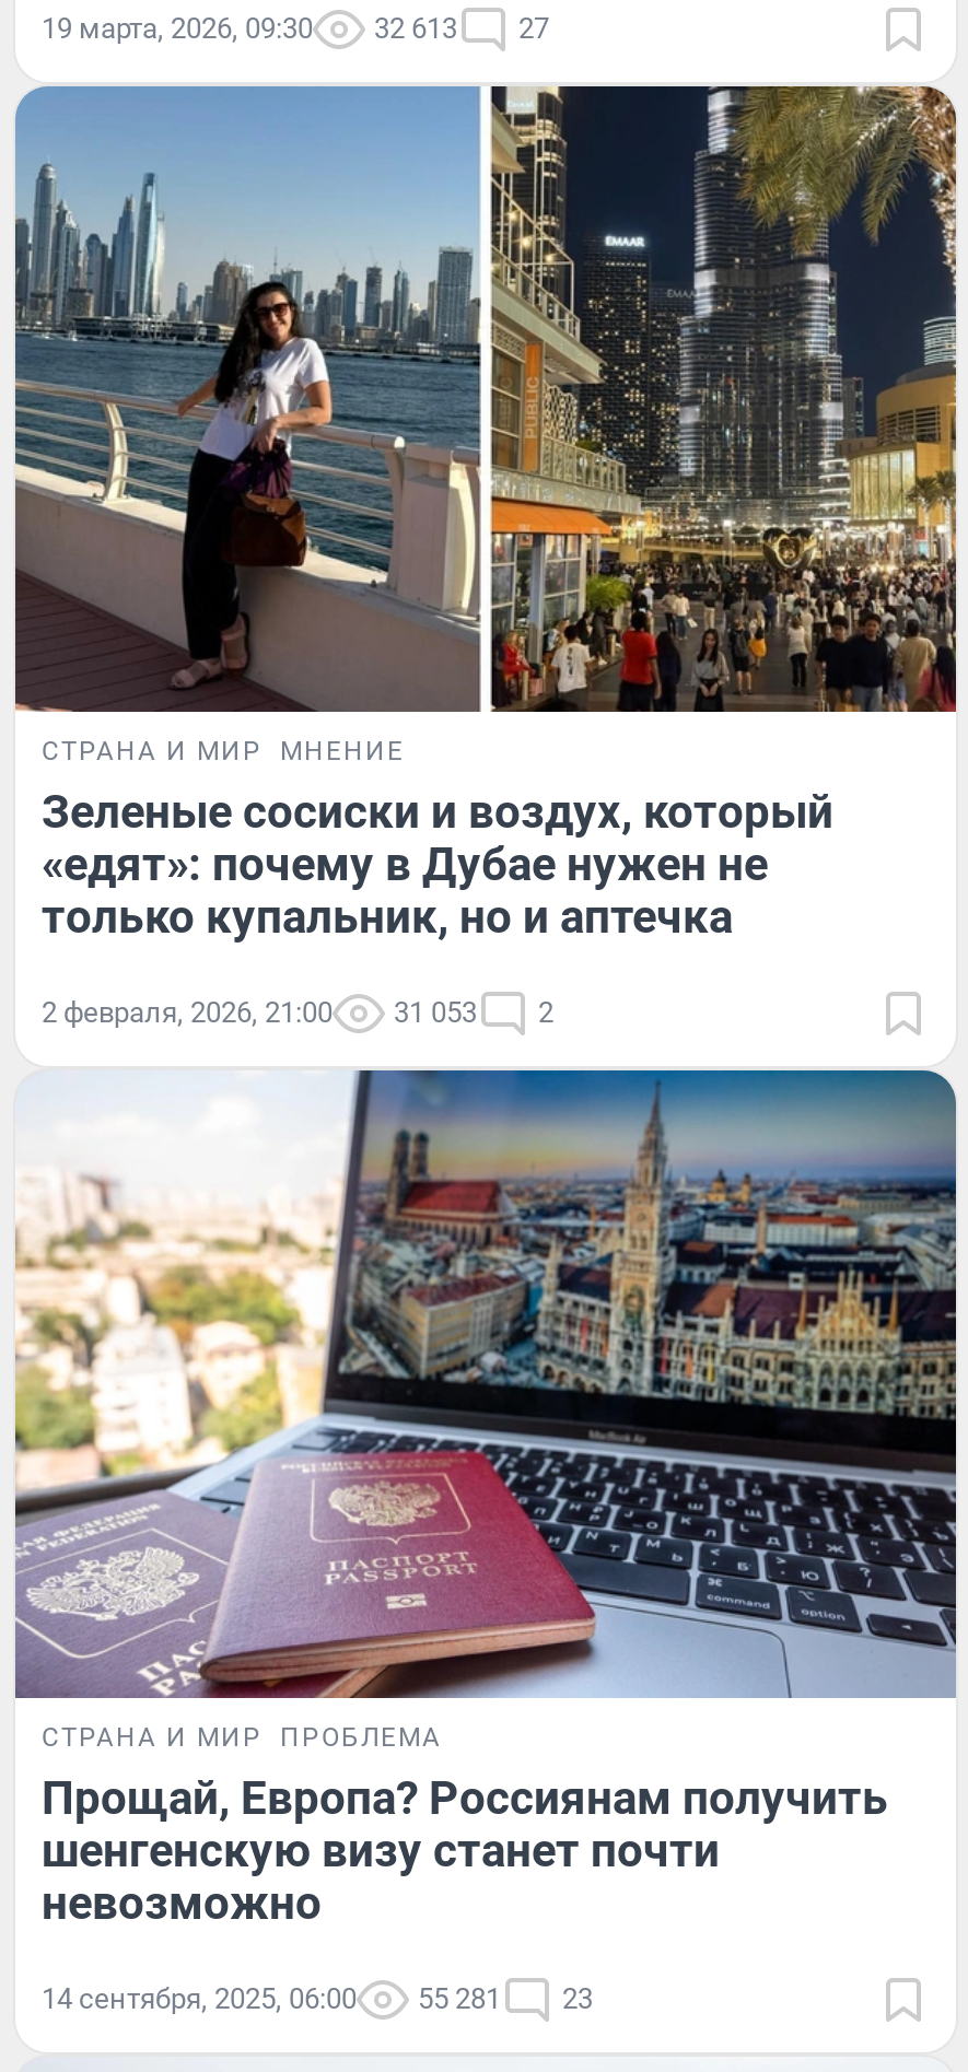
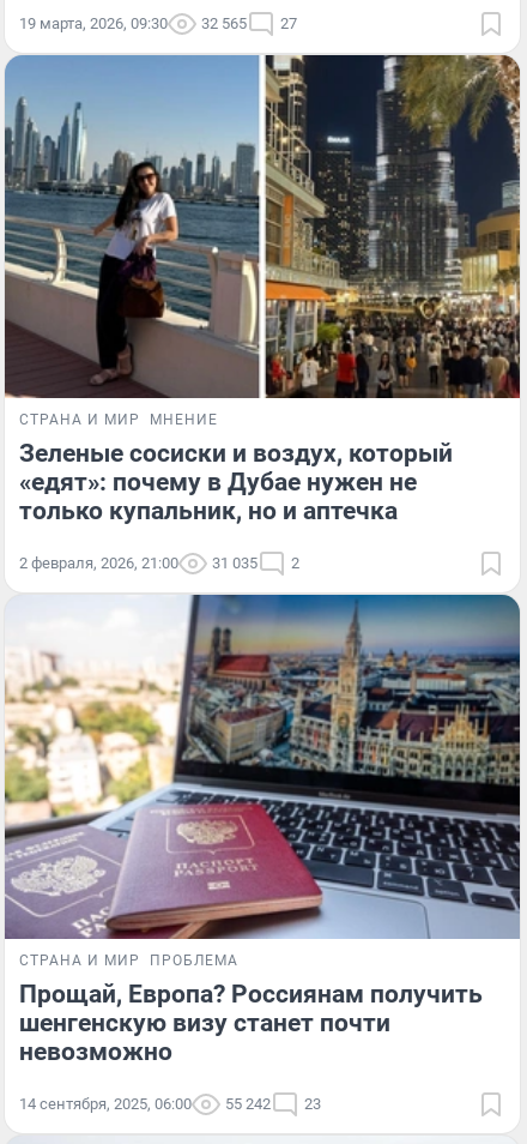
- 19 марта, 2026, 09:30 32 613 27
+ 19 марта, 2026, 09:30 32 565 27

- 2 февраля, 2026, 21:00 31 053 2
+ 2 февраля, 2026, 21:00 31 035 2

- 14 сентября, 2025, 06:00 55 281 23
+ 14 сентября, 2025, 06:00 55 242 23
